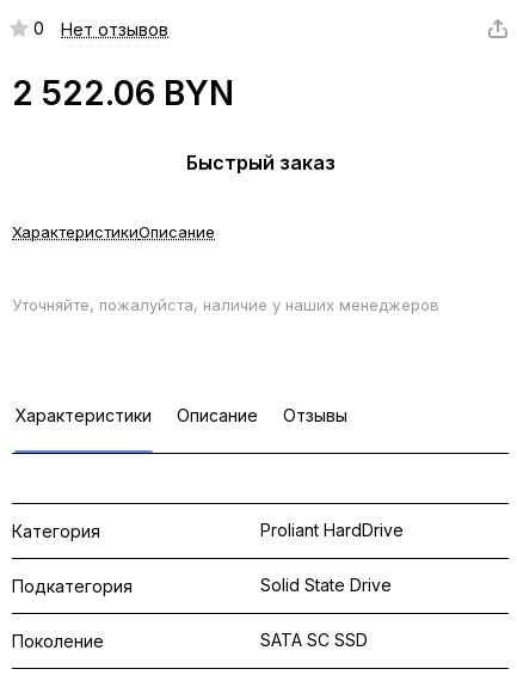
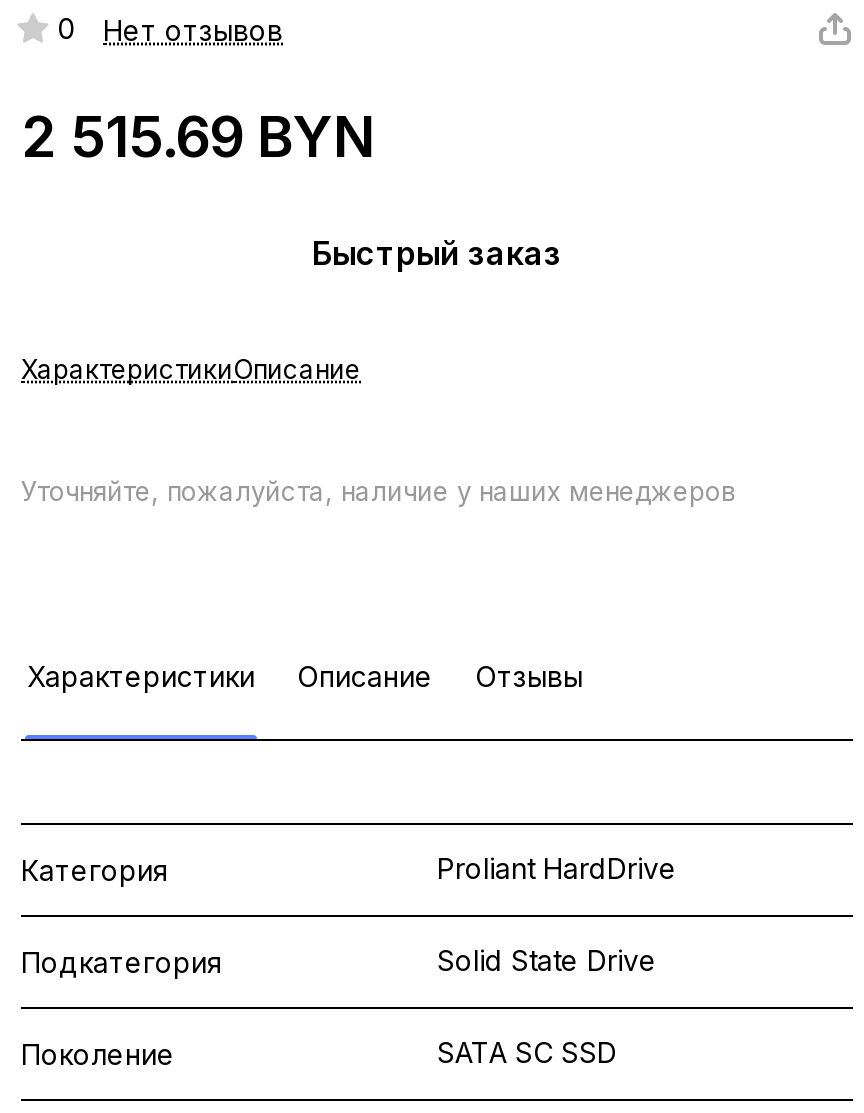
- 2 522.06 BYN
+ 2 515.69 BYN
